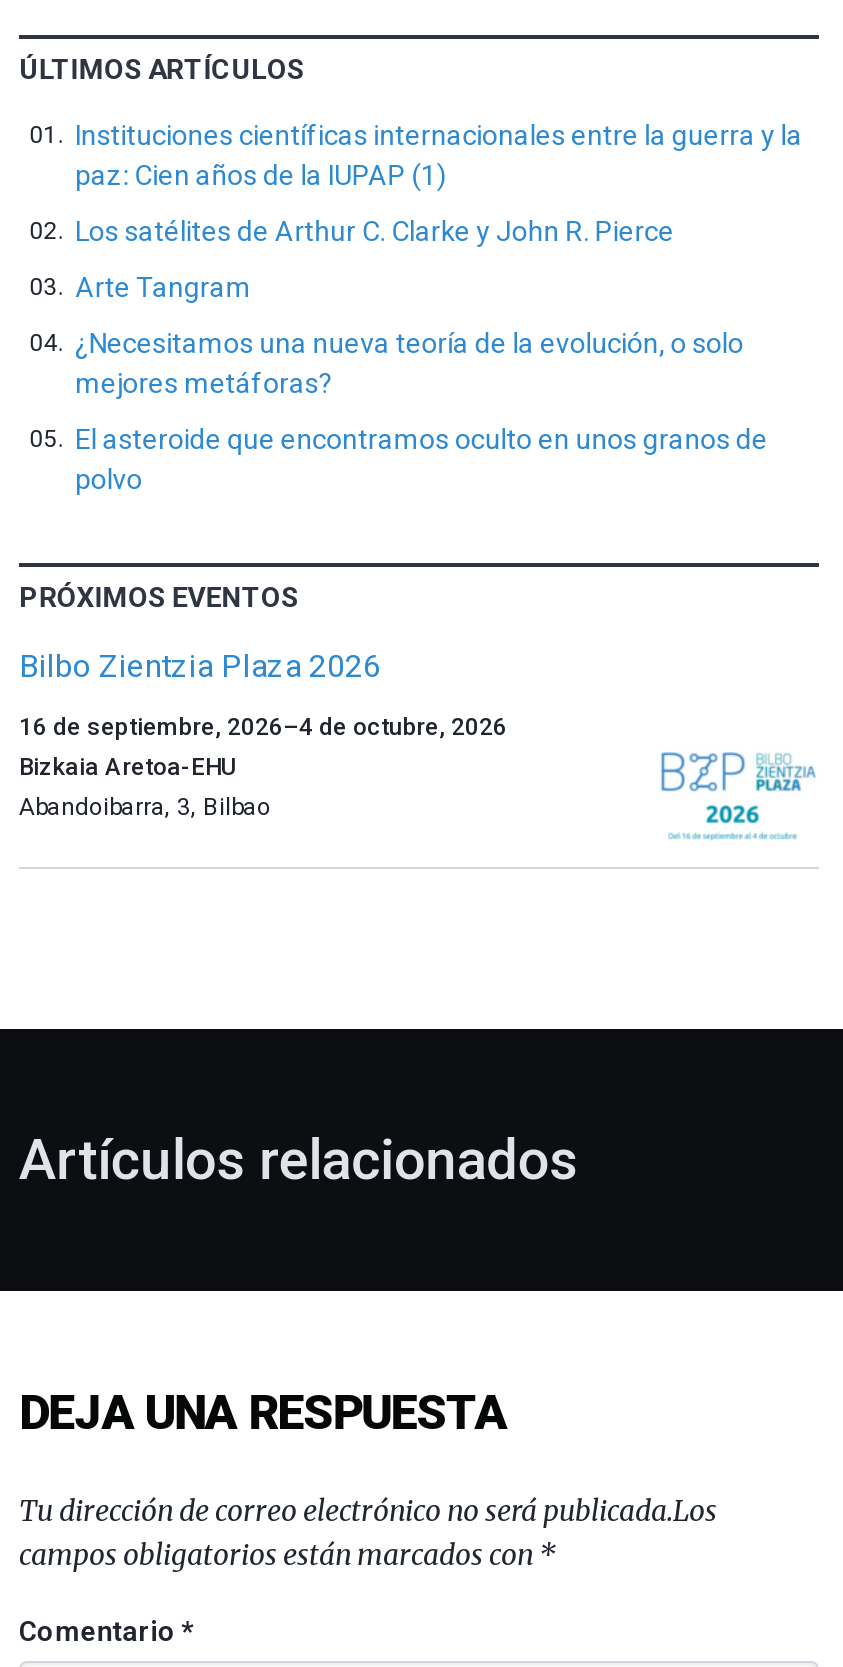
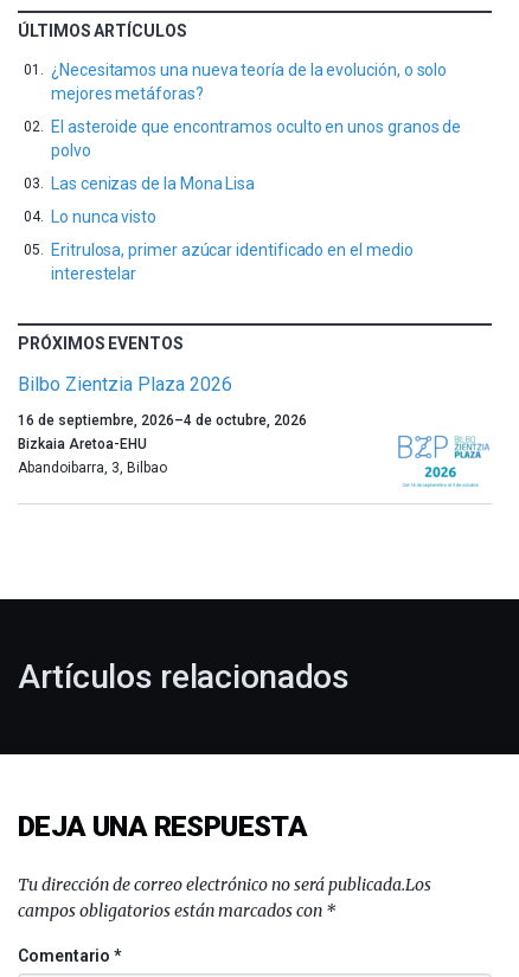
- Instituciones científicas internacionales entre la guerra y la
- paz: Cien años de la IUPAP (1)
- Los satélites de Arthur C. Clarke y John R. Pierce
- Arte Tangram

moved up: ¿Necesitamos una nueva teoría de la evolución, o solo | mejores metáforas? | El asteroide que encontramos oculto en unos granos de | polvo

+ Las cenizas de la Mona Lisa
+ Lo nunca visto
+ Eritrulosa, primer azúcar identificado en el medio
+ interestelar
